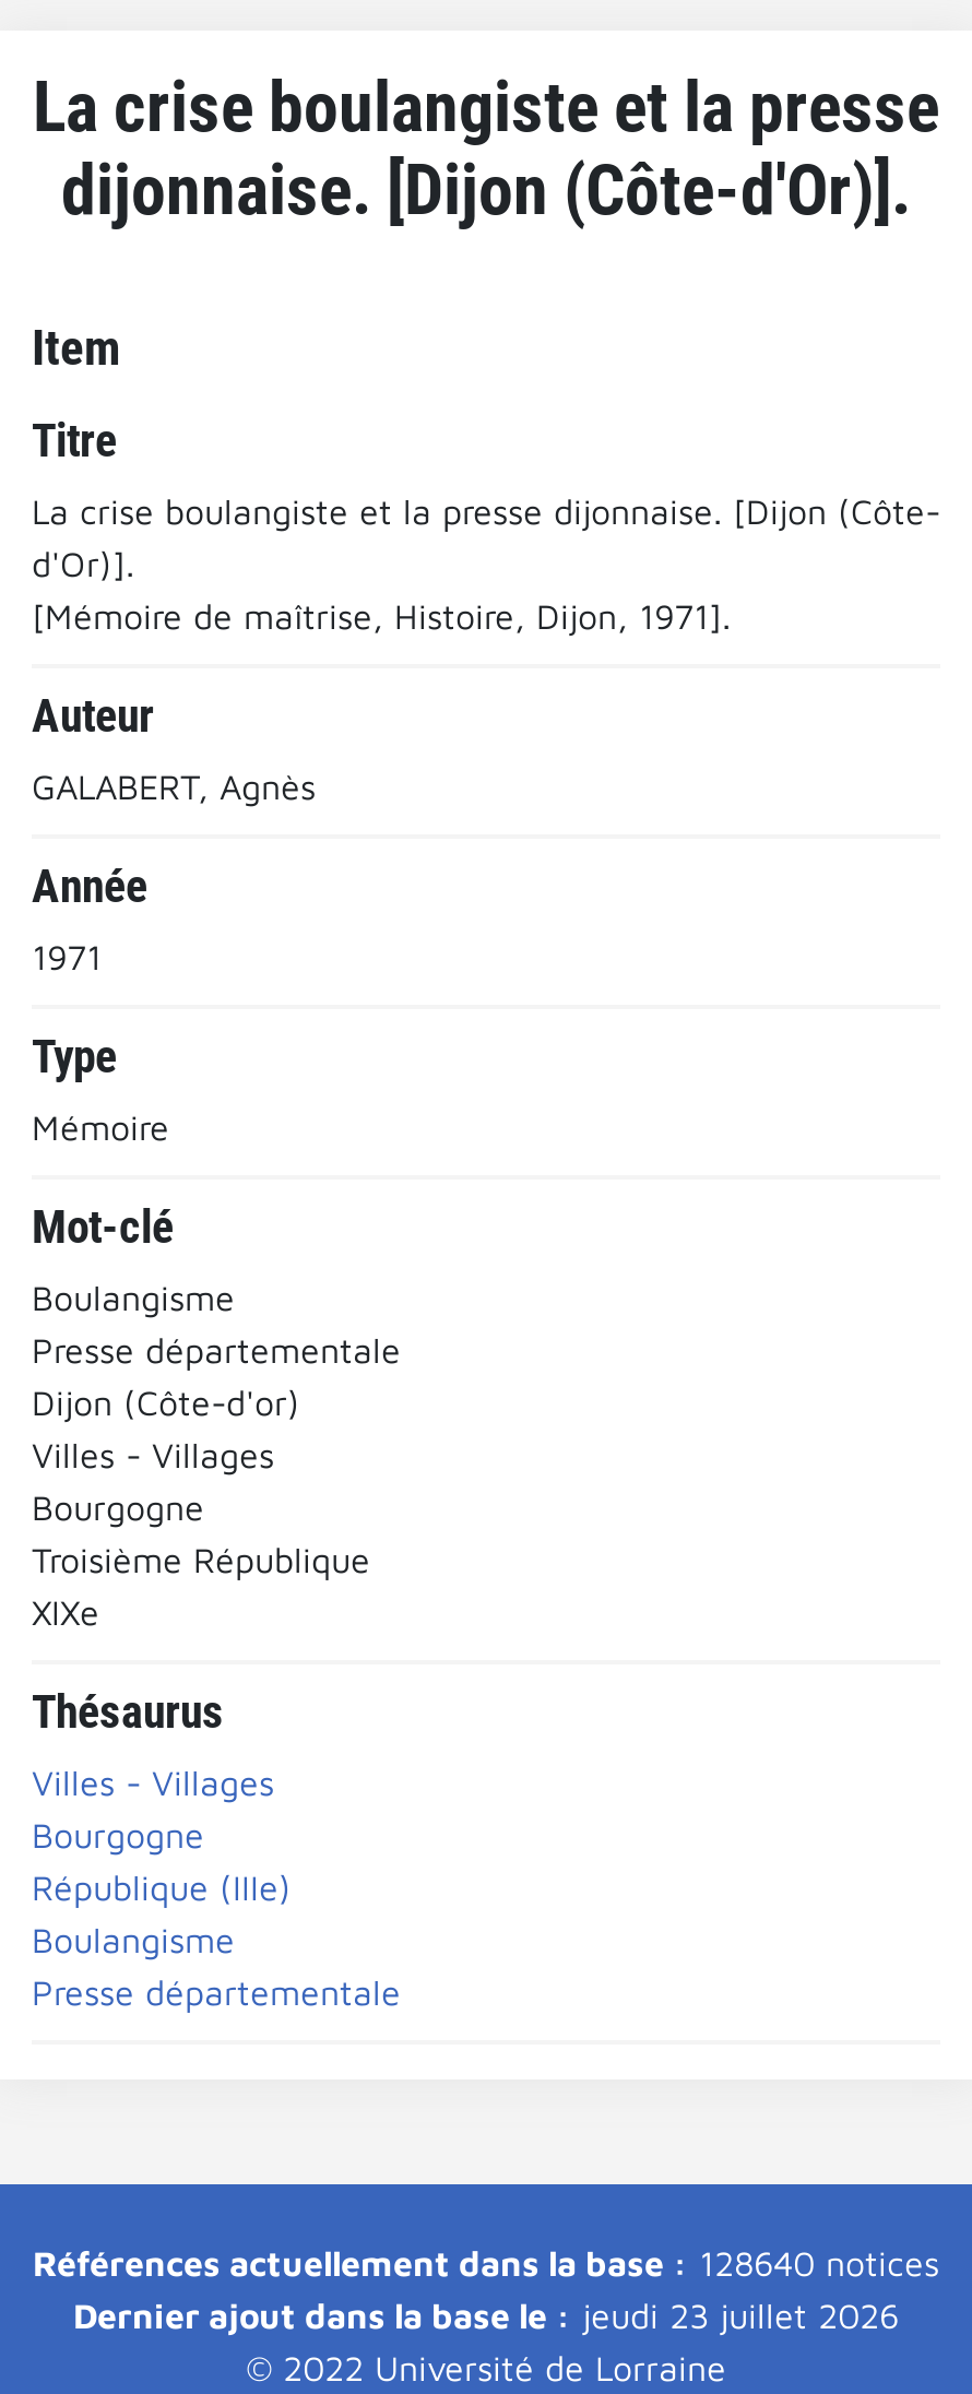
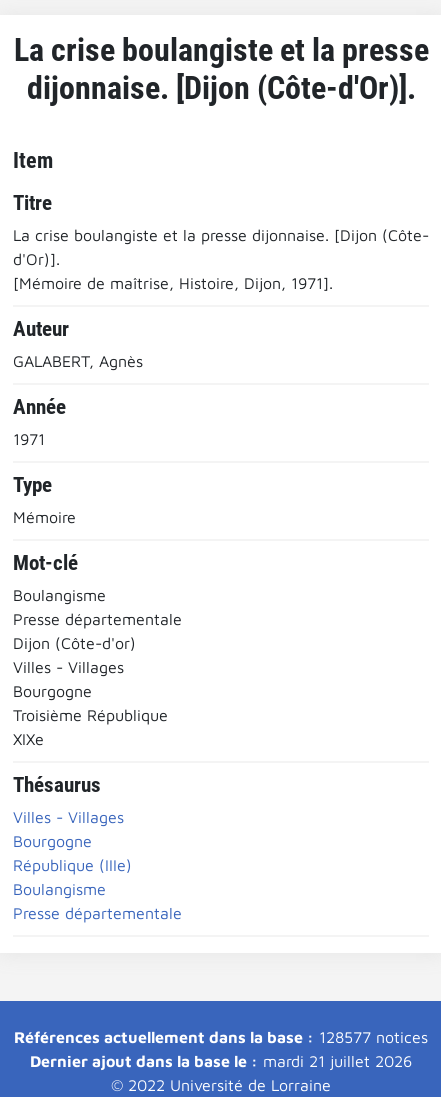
- Références actuellement dans la base : 128640 notices
+ Références actuellement dans la base : 128577 notices

- Dernier ajout dans la base le : jeudi 23 juillet 2026
+ Dernier ajout dans la base le : mardi 21 juillet 2026
